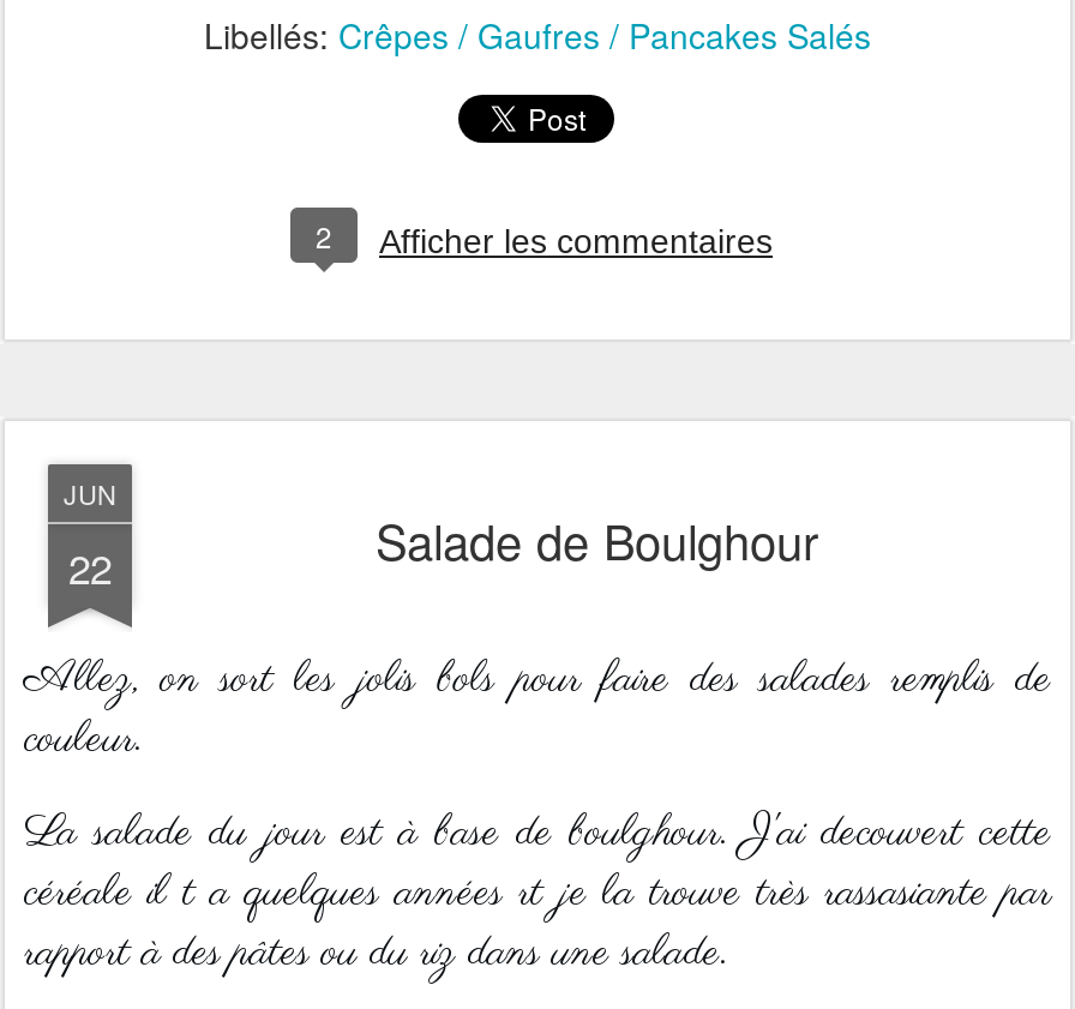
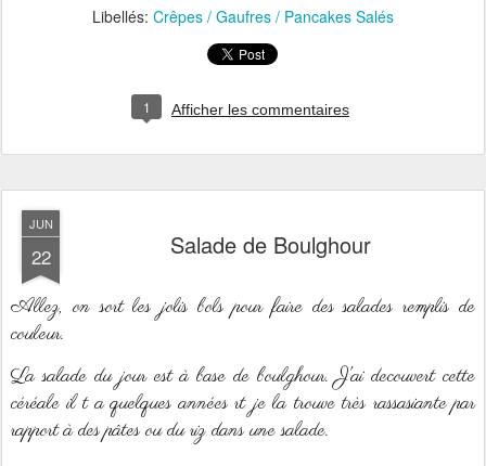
- 2 Afficher les commentaires
+ 1 Afficher les commentaires
